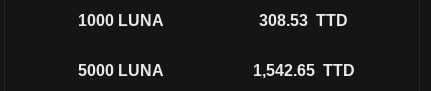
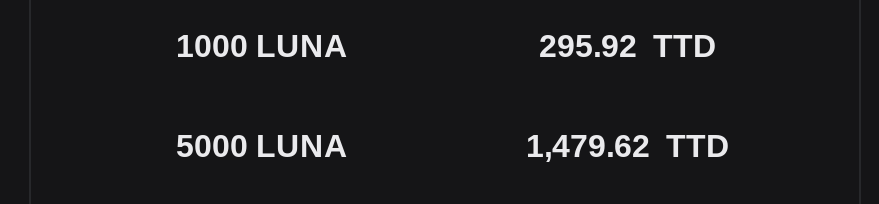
- 308.53 TTD
+ 295.92 TTD

- 1,542.65 TTD
+ 1,479.62 TTD
